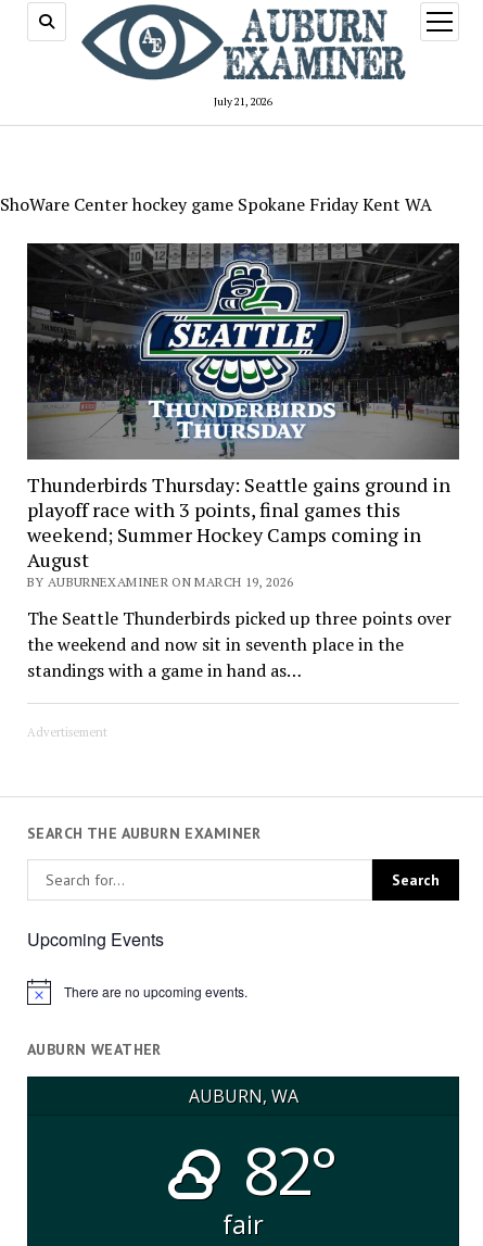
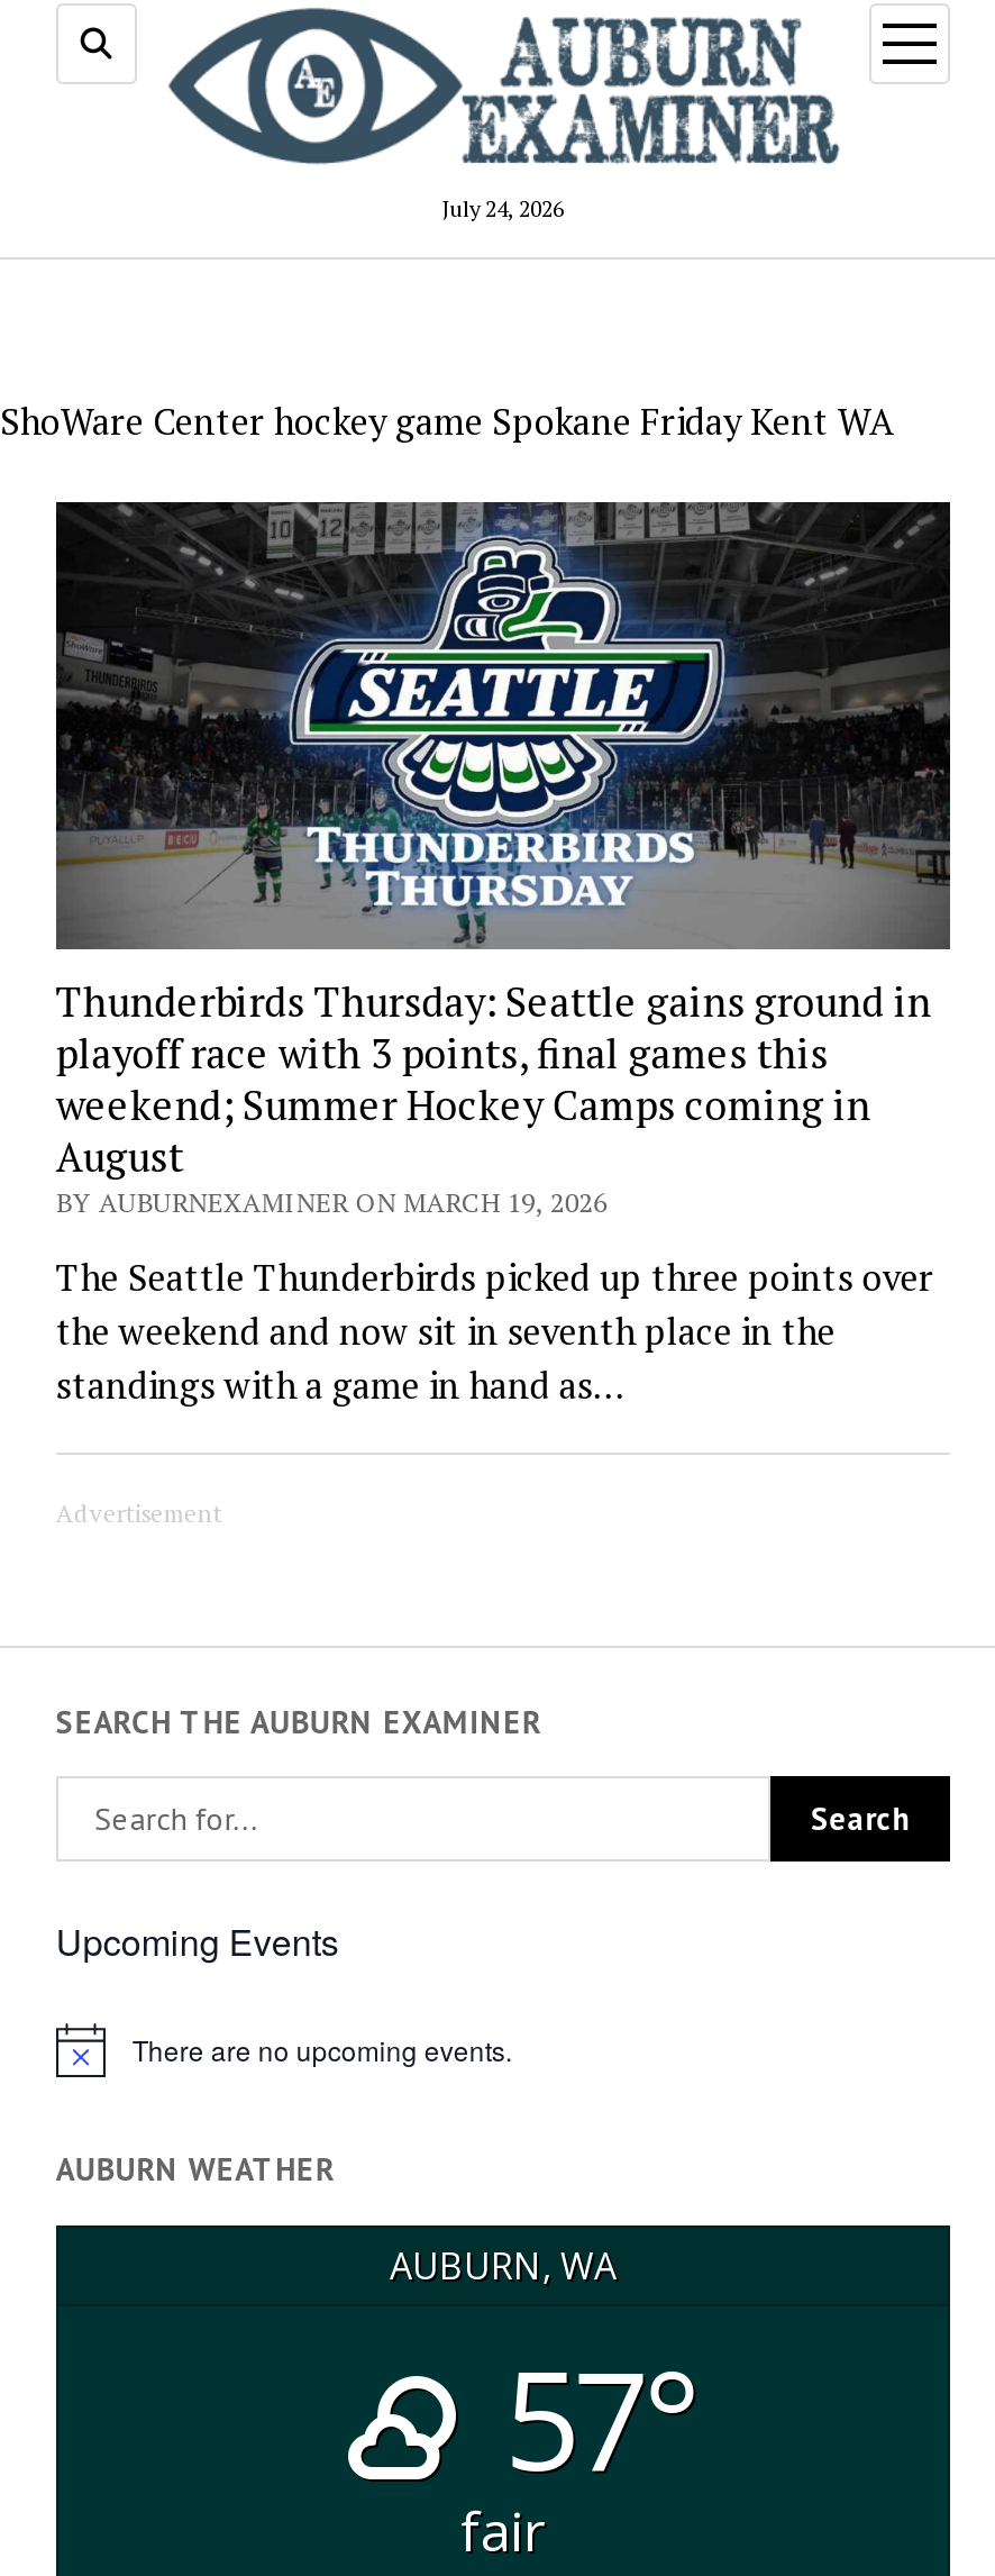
- July 21, 2026
+ July 24, 2026

- 82°
+ 57°
